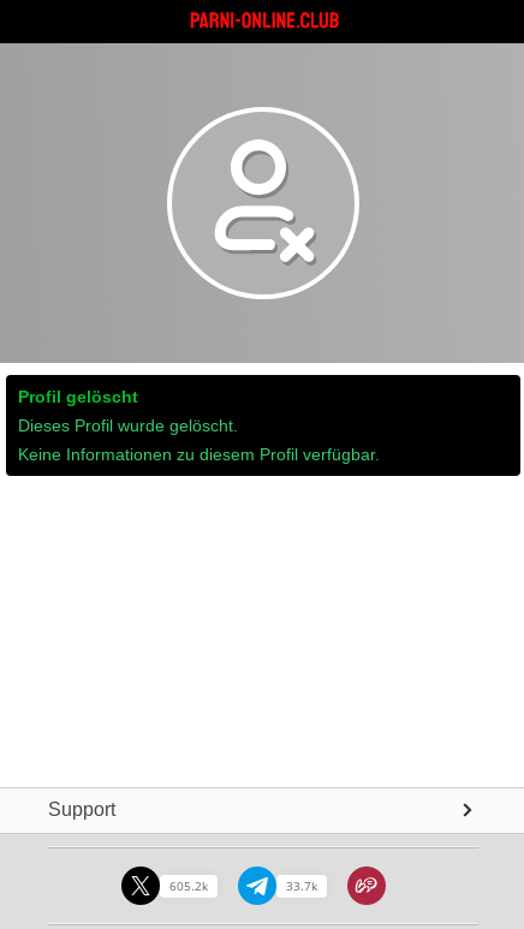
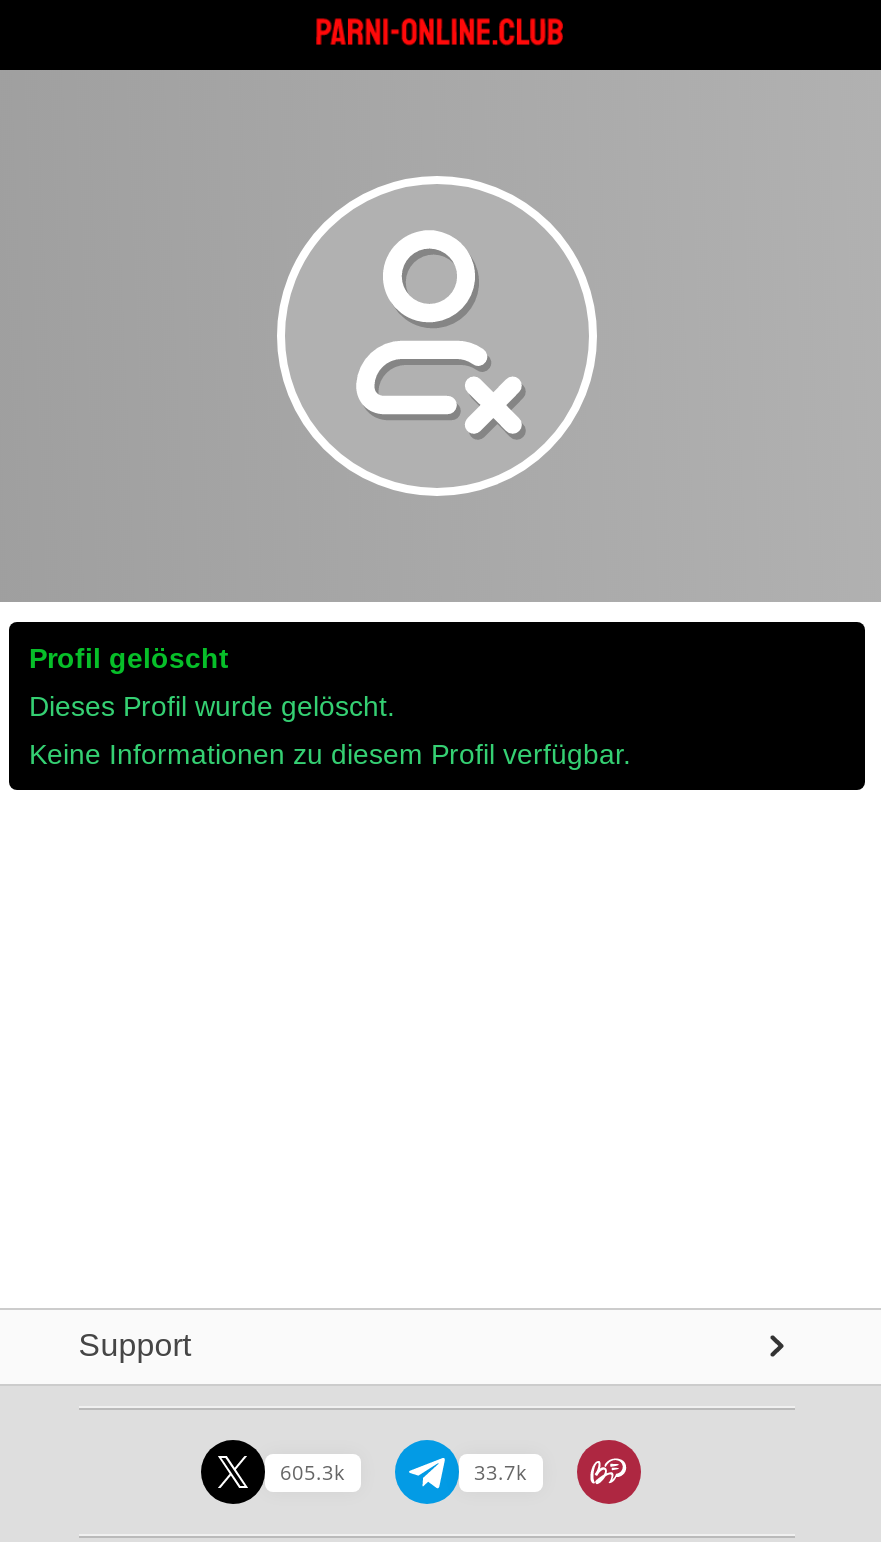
- 605.2k
+ 605.3k
